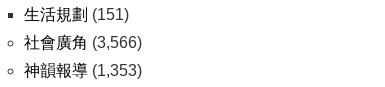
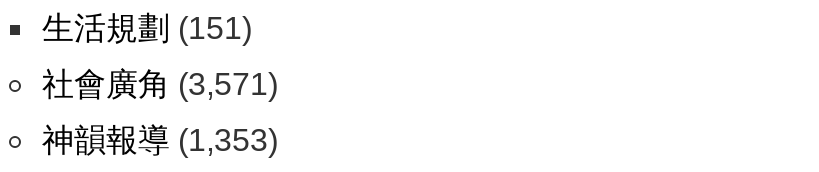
- 社會廣角(3,566)
+ 社會廣角(3,571)
